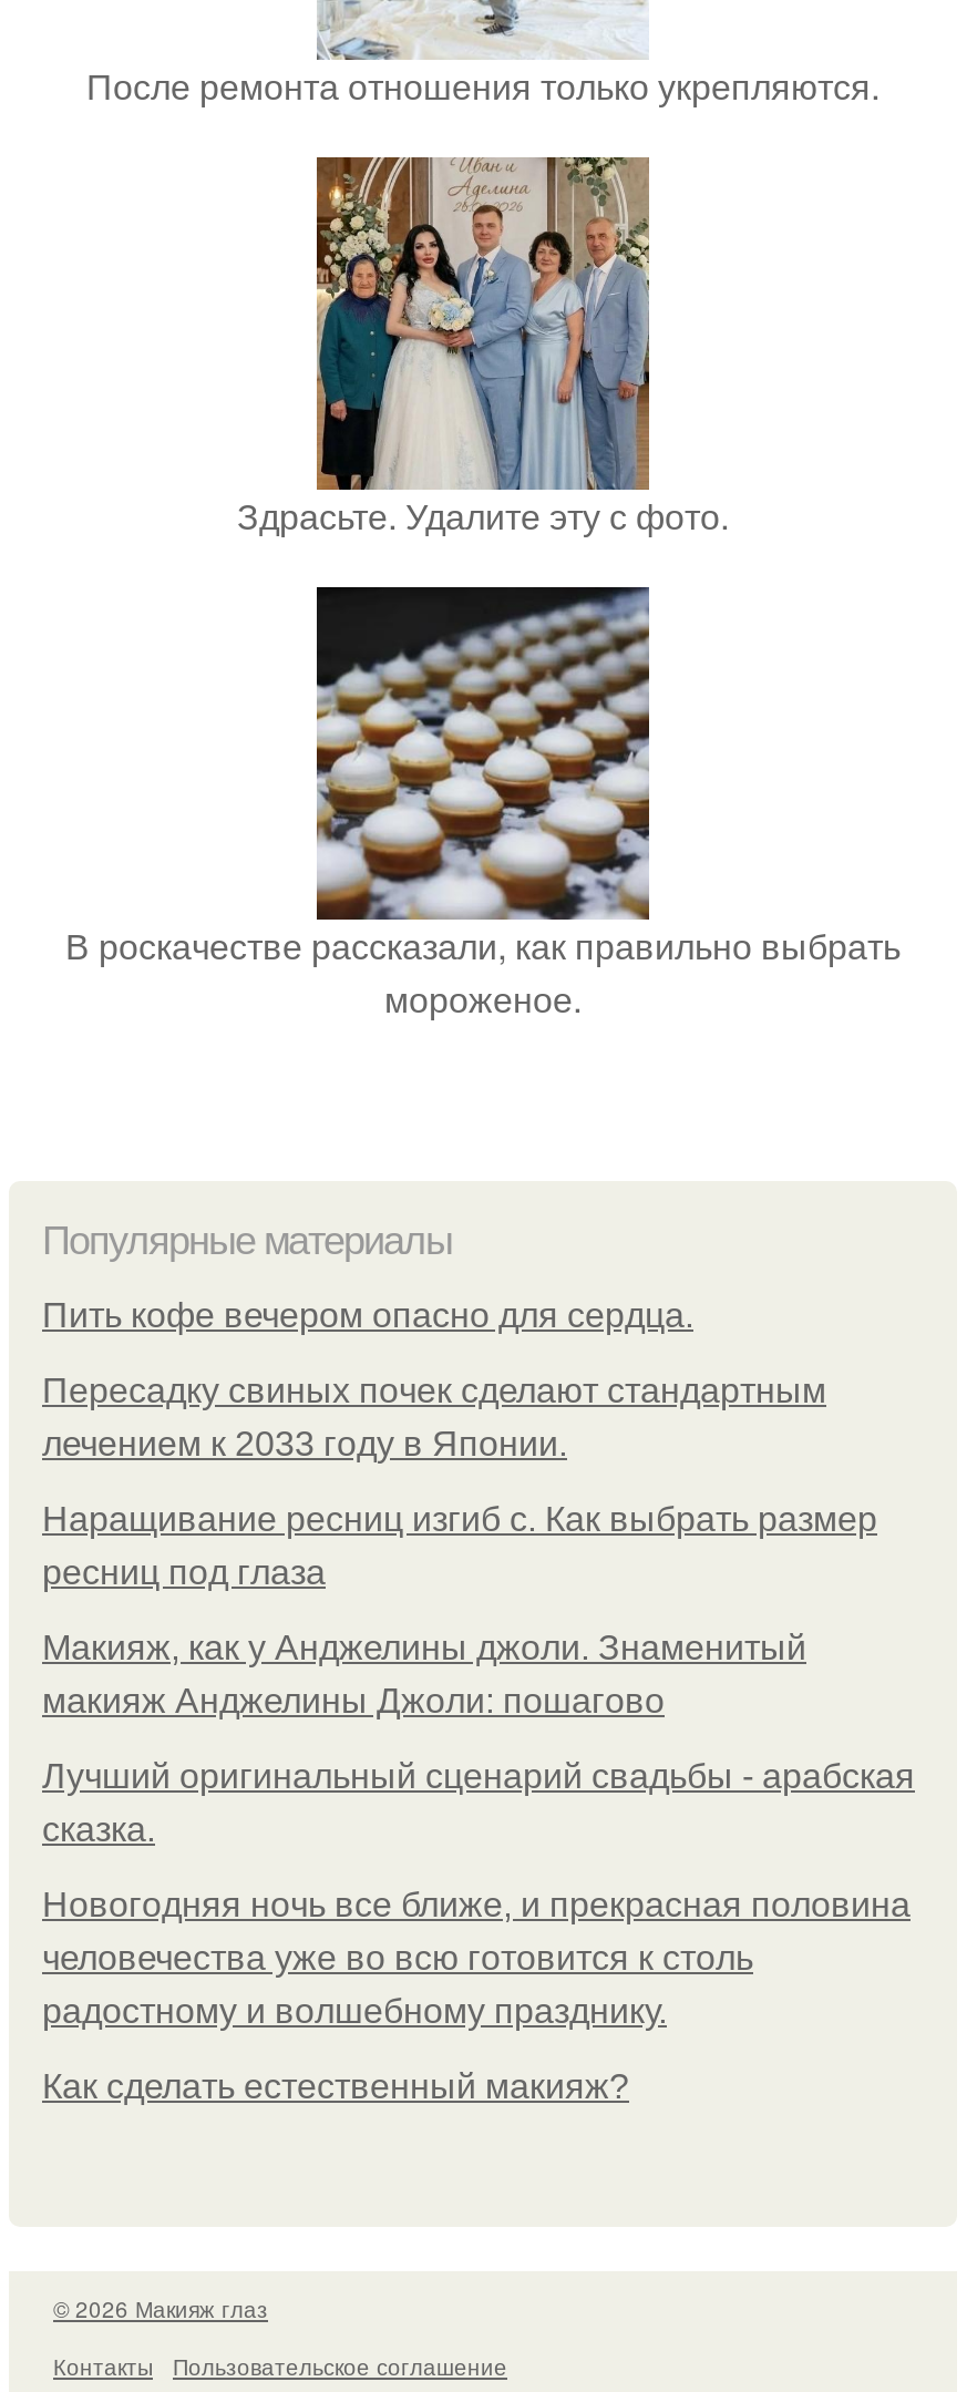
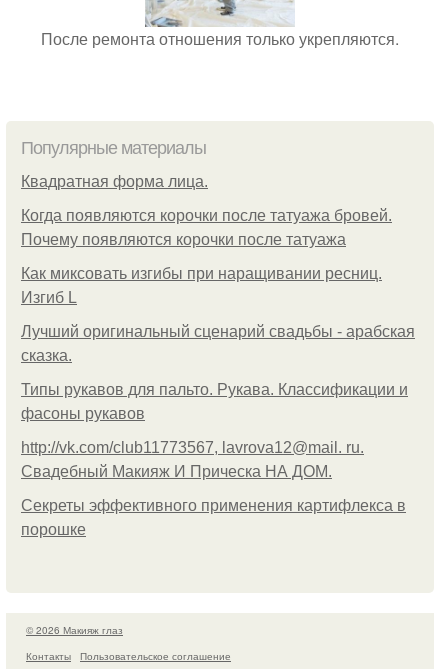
- [image]
- Здрасьте. Удалите эту с фото.

- [image]

- В роскачестве рассказали, как правильно выбрать
- мороженое.

- Пить кофе вечером опасно для сердца.
- Пересадку свиных почек сделают стандартным
- лечением к 2033 году в Японии.
- Наращивание ресниц изгиб c. Как выбрать размер
- ресниц под глаза
- Макияж, как у Анджелины джоли. Знаменитый
- макияж Анджелины Джоли: пошагово
+ Квадратная форма лица.
+ Когда появляются корочки после татуажа бровей.
+ Почему появляются корочки после татуажа
+ Как миксовать изгибы при наращивании ресниц.
+ Изгиб L

moved up: Лучший оригинальный сценарий свадьбы - арабская | сказка.

- Новогодняя ночь все ближе, и прекрасная половина
- человечества уже во всю готовится к столь
- радостному и волшебному празднику.
- Как сделать естественный макияж?
+ Типы рукавов для пальто. Рукава. Классификации и
+ фасоны рукавов
+ http://vk.com/club11773567, lavrova12@mail. ru.
+ Свадебный Макияж И Прическа НА ДОМ.
+ Секреты эффективного применения картифлекса в
+ порошке
